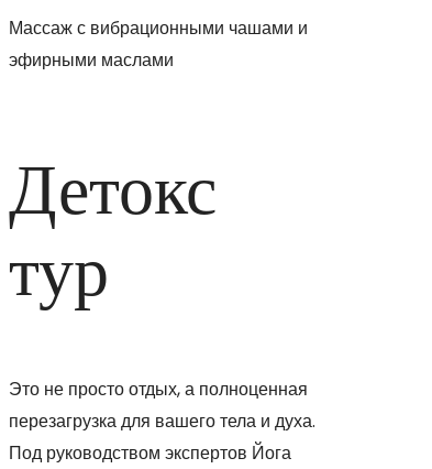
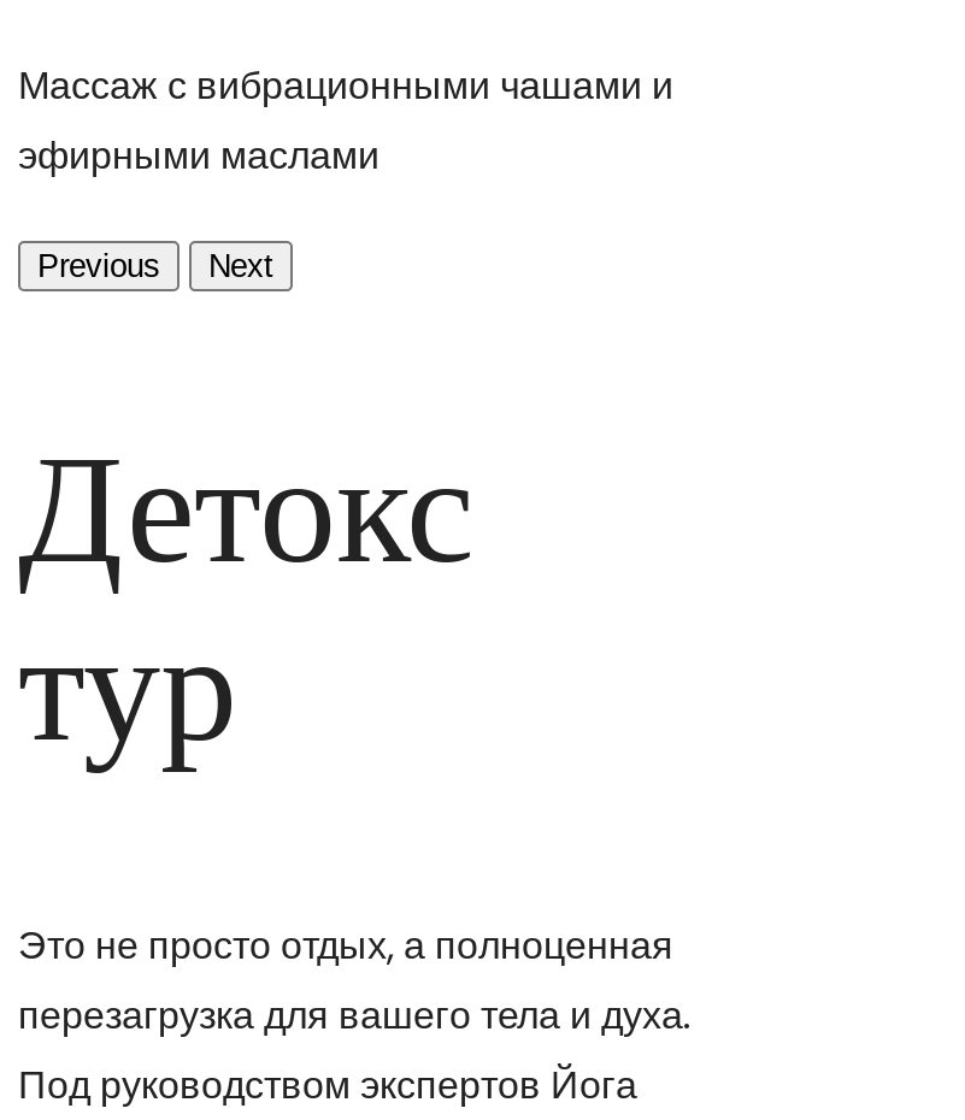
+ Previous
+ Next
